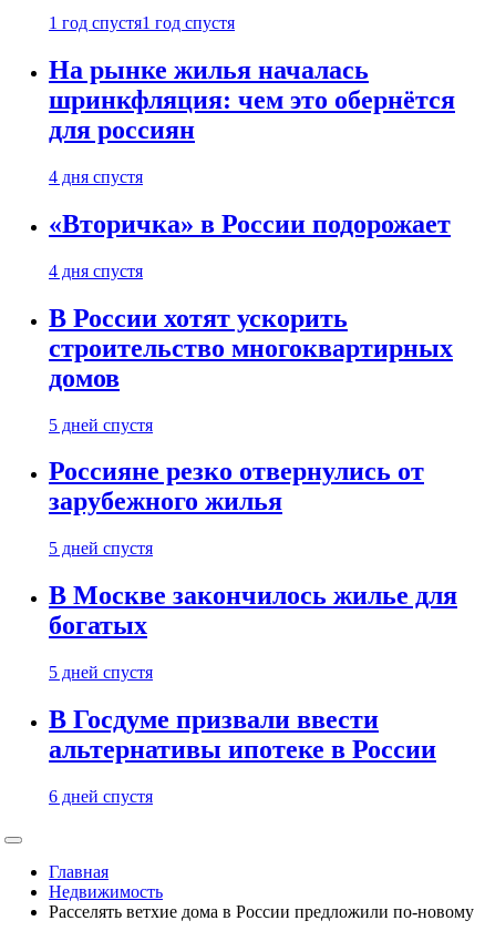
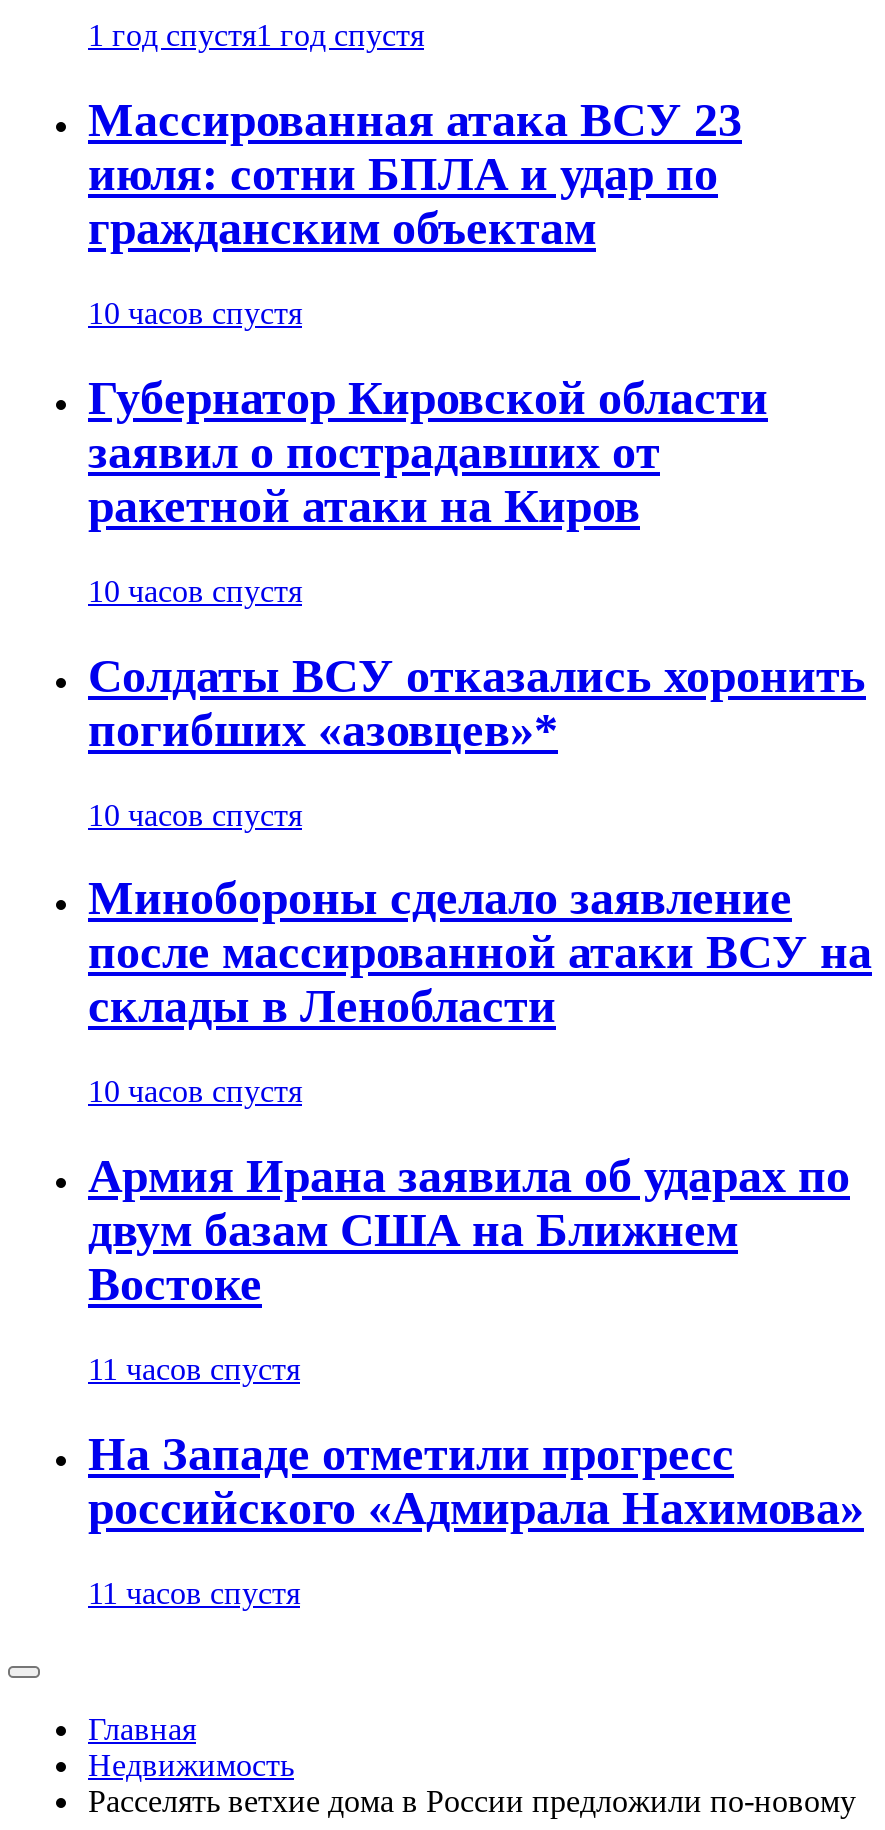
- На рынке жилья началась
- шринкфляция: чем это обернётся
- для россиян
+ Массированная атака ВСУ 23
+ июля: сотни БПЛА и удар по
+ гражданским объектам

- 4 дня спустя
+ 10 часов спустя

- «Вторичка» в России подорожает
+ Губернатор Кировской области
+ заявил о пострадавших от
+ ракетной атаки на Киров

- 4 дня спустя
+ 10 часов спустя

- В России хотят ускорить
- строительство многоквартирных
- домов
+ Солдаты ВСУ отказались хоронить
+ погибших «азовцев»*

- 5 дней спустя
+ 10 часов спустя

- Россияне резко отвернулись от
- зарубежного жилья
+ Минобороны сделало заявление
+ после массированной атаки ВСУ на
+ склады в Ленобласти

- 5 дней спустя
+ 10 часов спустя

- В Москве закончилось жилье для
- богатых
+ Армия Ирана заявила об ударах по
+ двум базам США на Ближнем
+ Востоке

- 5 дней спустя
+ 11 часов спустя

- В Госдуме призвали ввести
- альтернативы ипотеке в России
+ На Западе отметили прогресс
+ российского «Адмирала Нахимова»

- 6 дней спустя
+ 11 часов спустя
